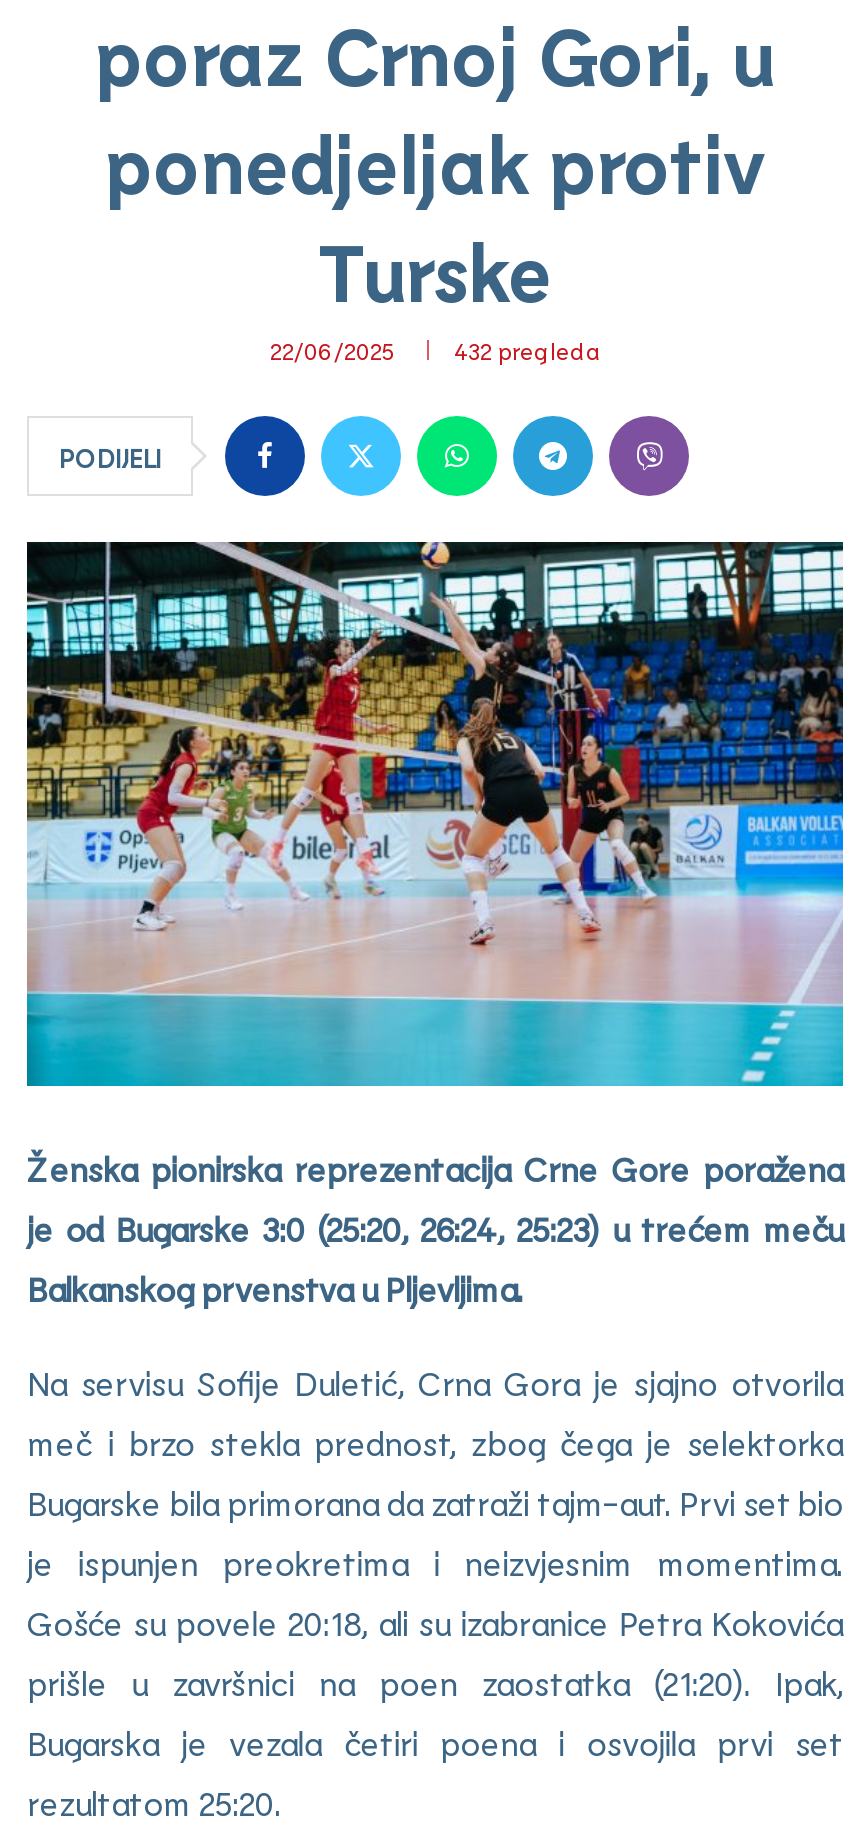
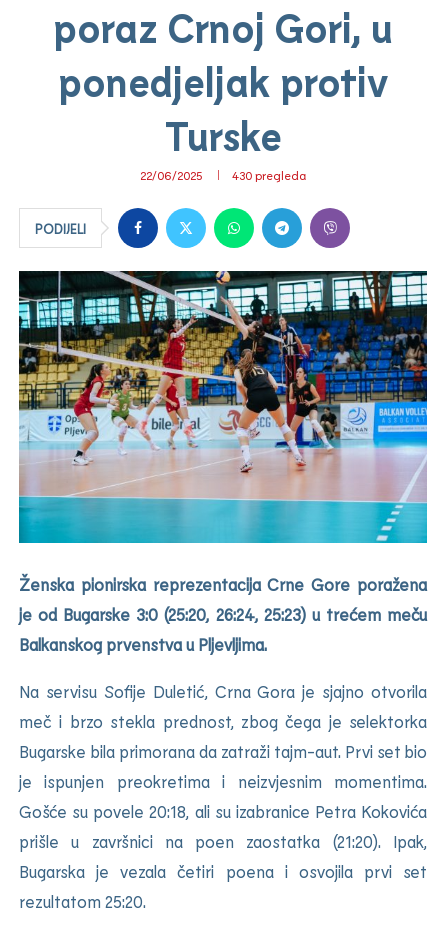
- 432 pregleda
+ 430 pregleda
